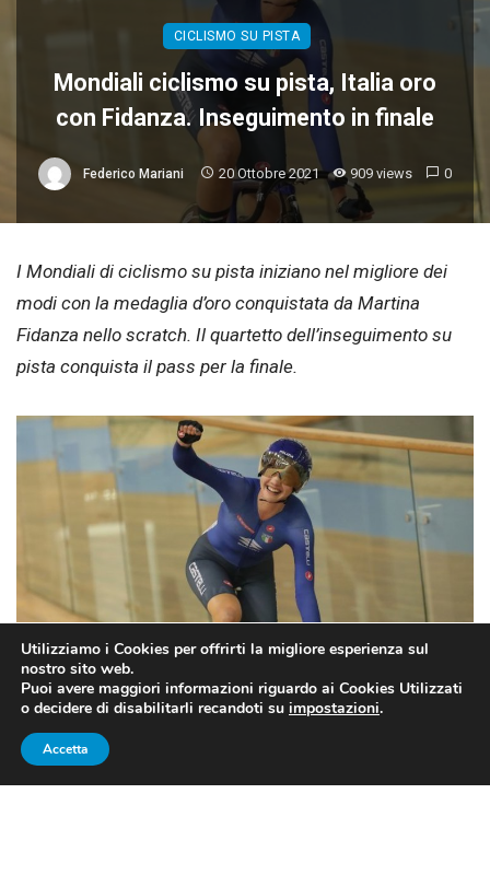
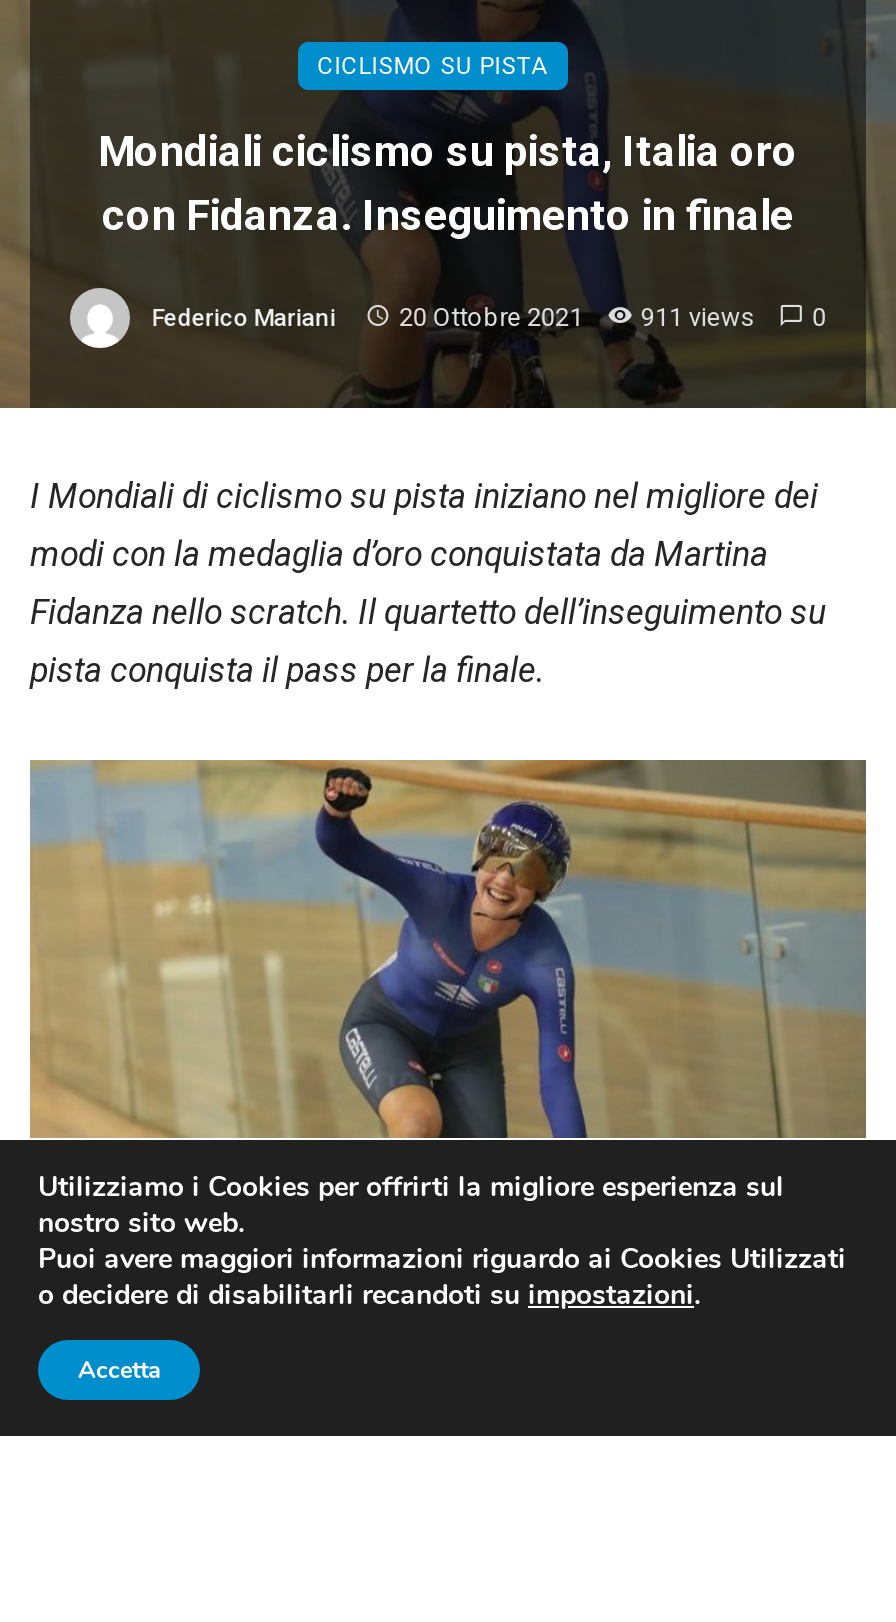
- 20 Ottobre 2021 909 views 0
+ 20 Ottobre 2021 911 views 0
